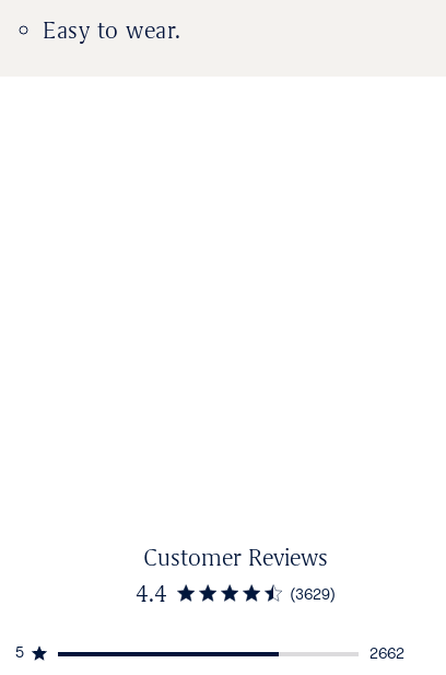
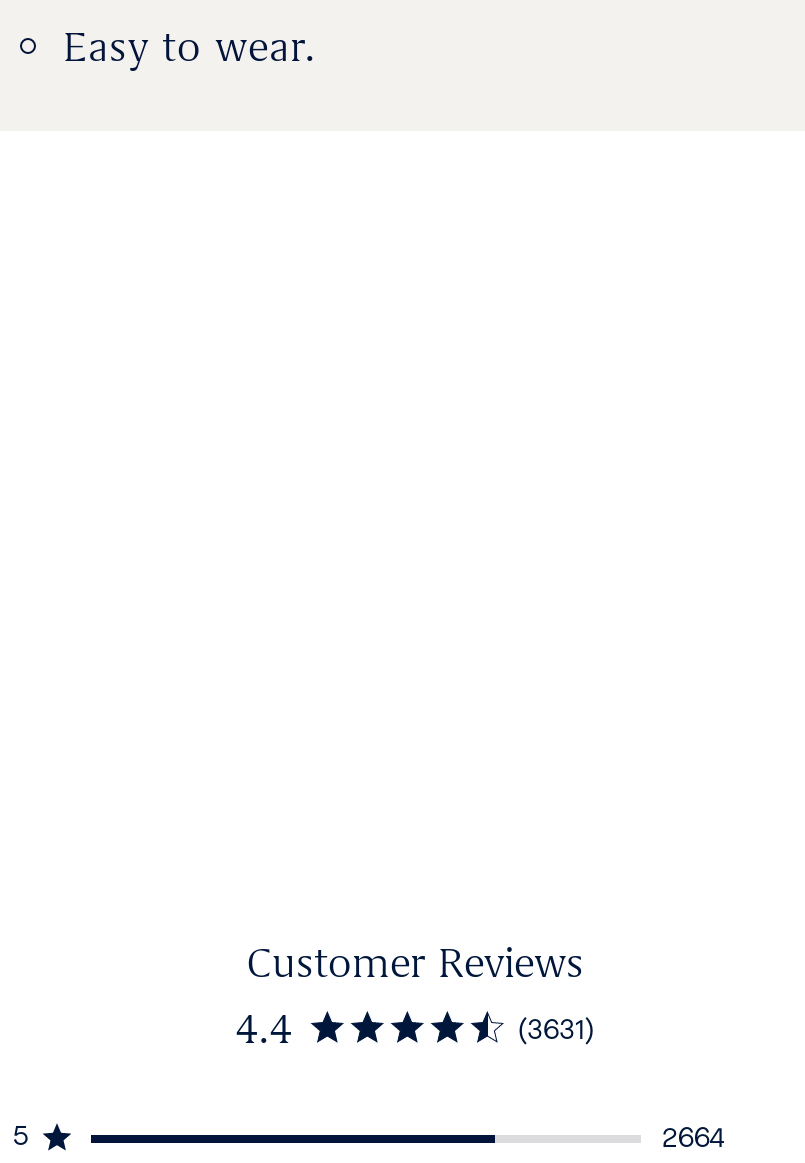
- (3629)
+ (3631)

- 2662
+ 2664
